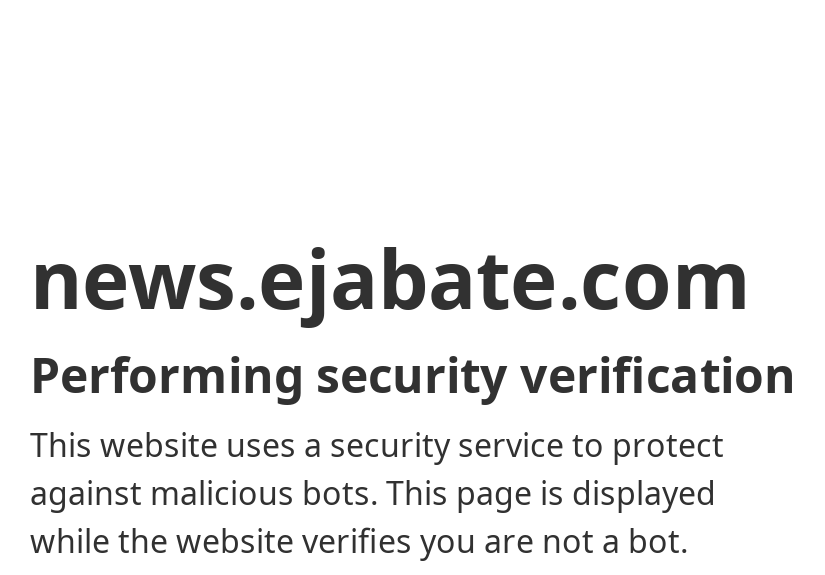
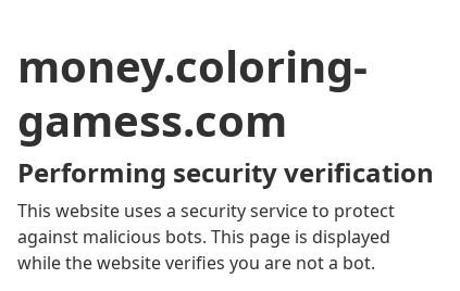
- news.ejabate.com
+ money.coloring-
+ gamess.com
